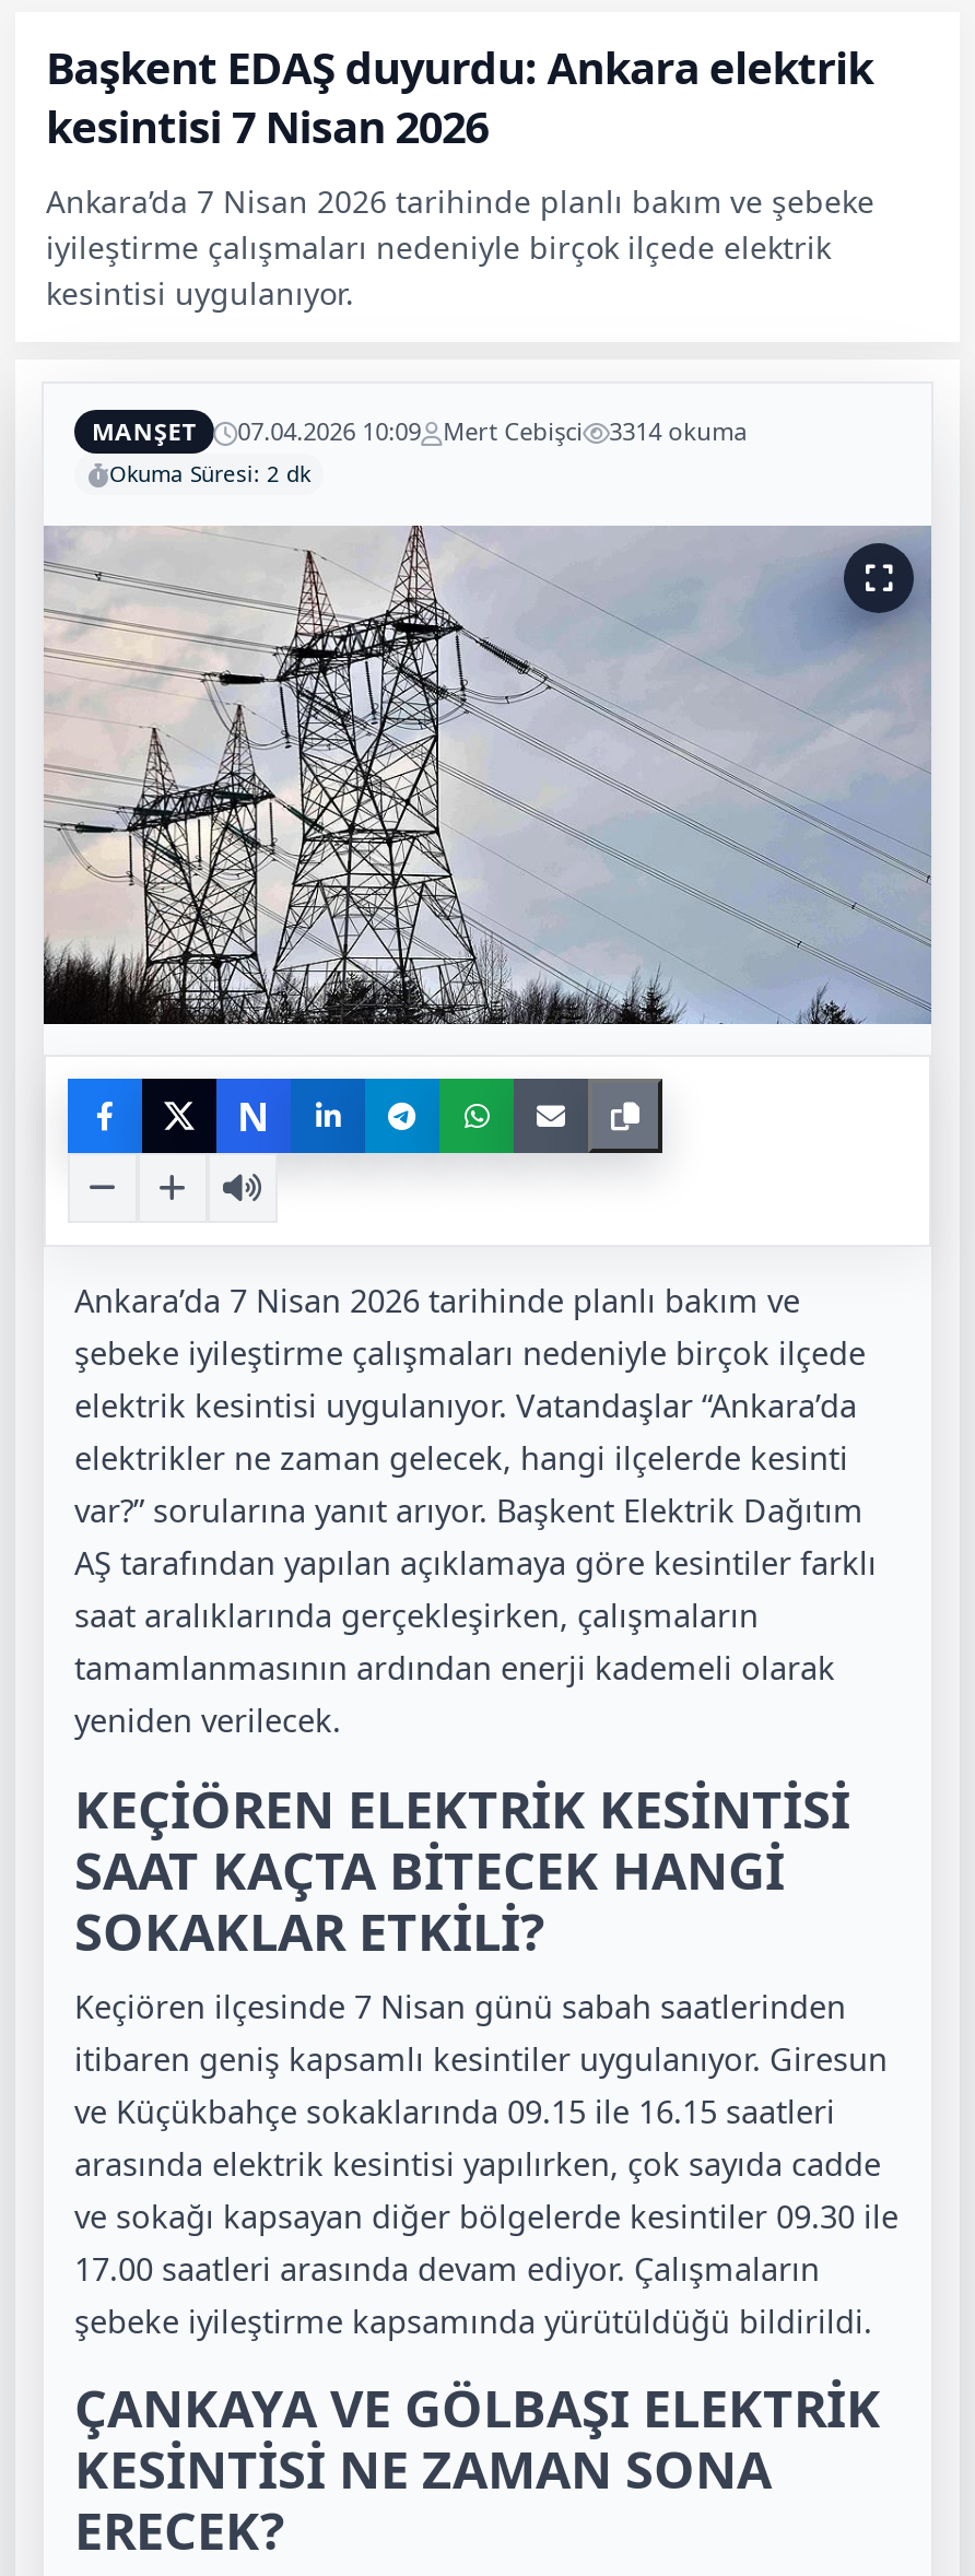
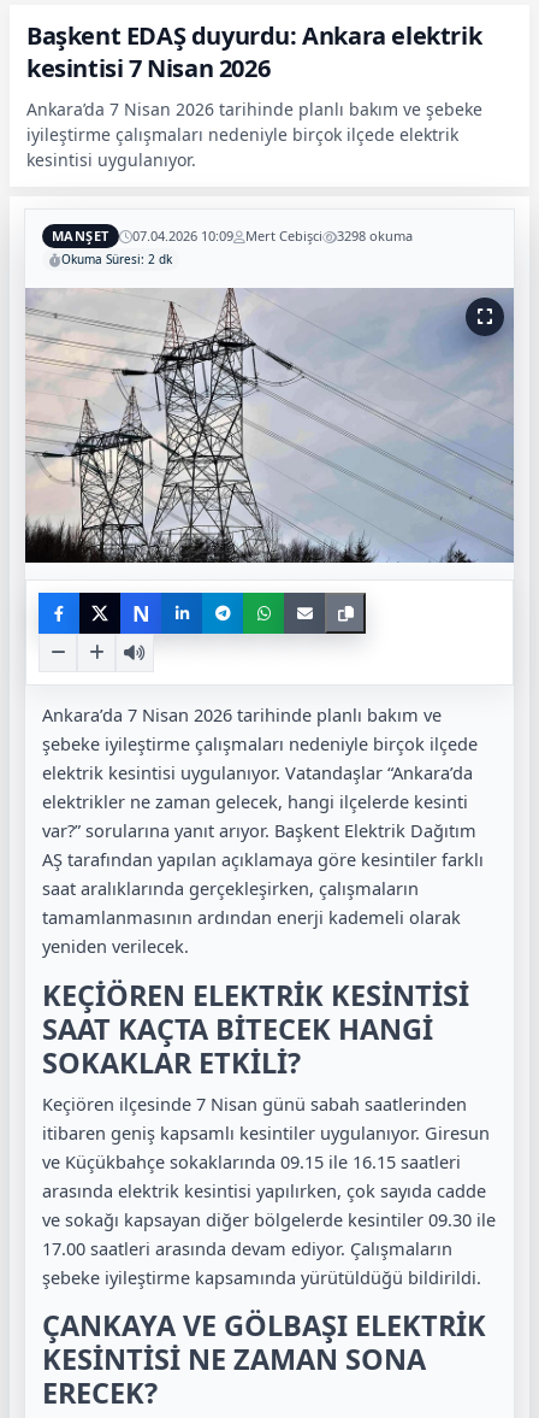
- MANŞET 07.04.2026 10:09 Mert Cebişci 3314 okuma
+ MANŞET 07.04.2026 10:09 Mert Cebişci 3298 okuma
